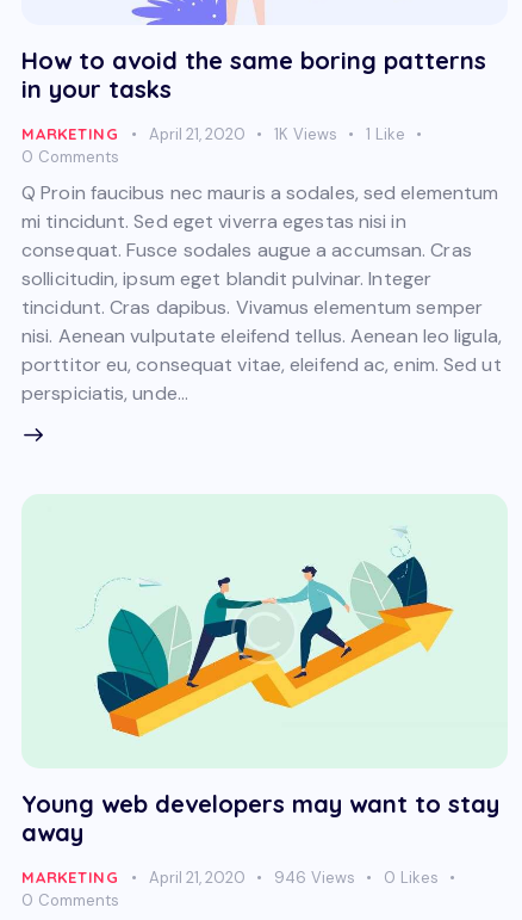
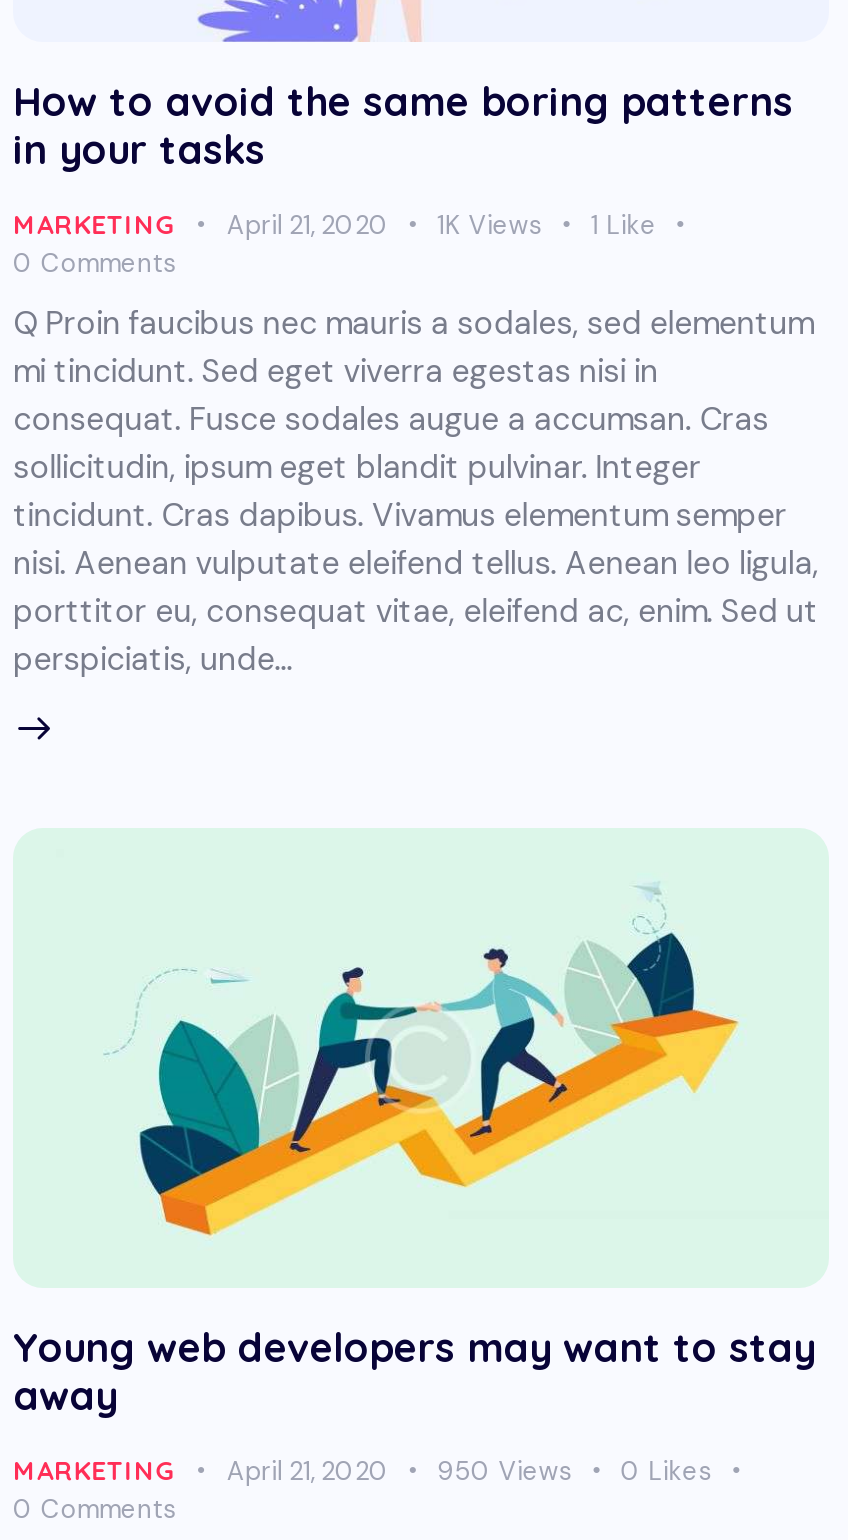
- 946 Views
+ 950 Views
